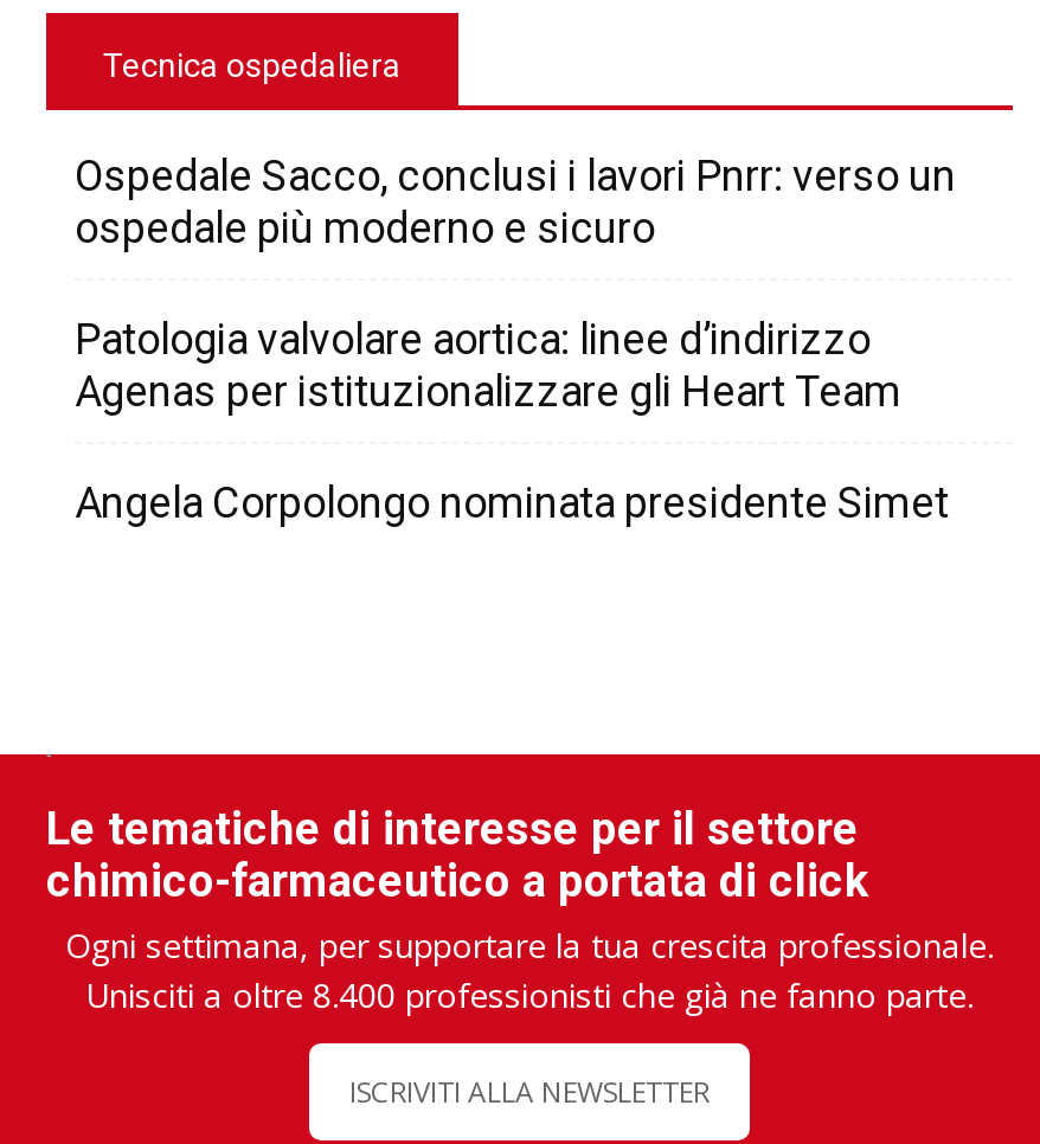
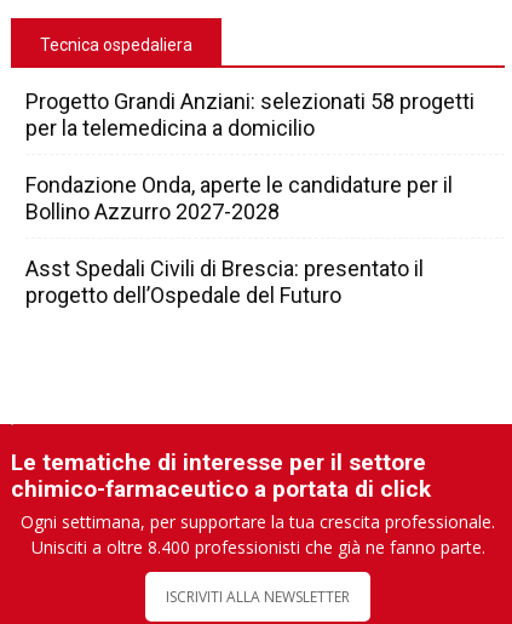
- Ospedale Sacco, conclusi i lavori Pnrr: verso un
- ospedale più moderno e sicuro
+ Progetto Grandi Anziani: selezionati 58 progetti
+ per la telemedicina a domicilio

- Patologia valvolare aortica: linee d’indirizzo
- Agenas per istituzionalizzare gli Heart Team
+ Fondazione Onda, aperte le candidature per il
+ Bollino Azzurro 2027-2028

- Angela Corpolongo nominata presidente Simet
+ Asst Spedali Civili di Brescia: presentato il
+ progetto dell’Ospedale del Futuro
